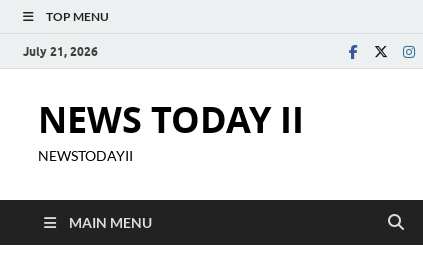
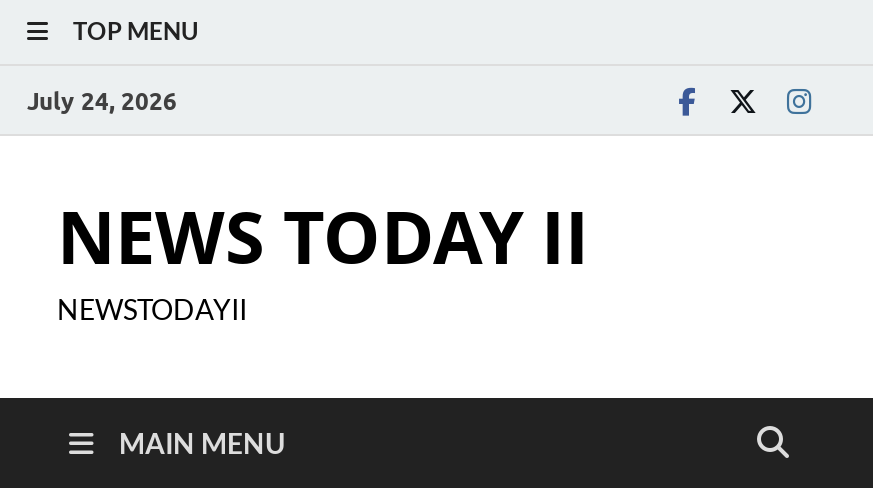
- July 21, 2026
+ July 24, 2026
